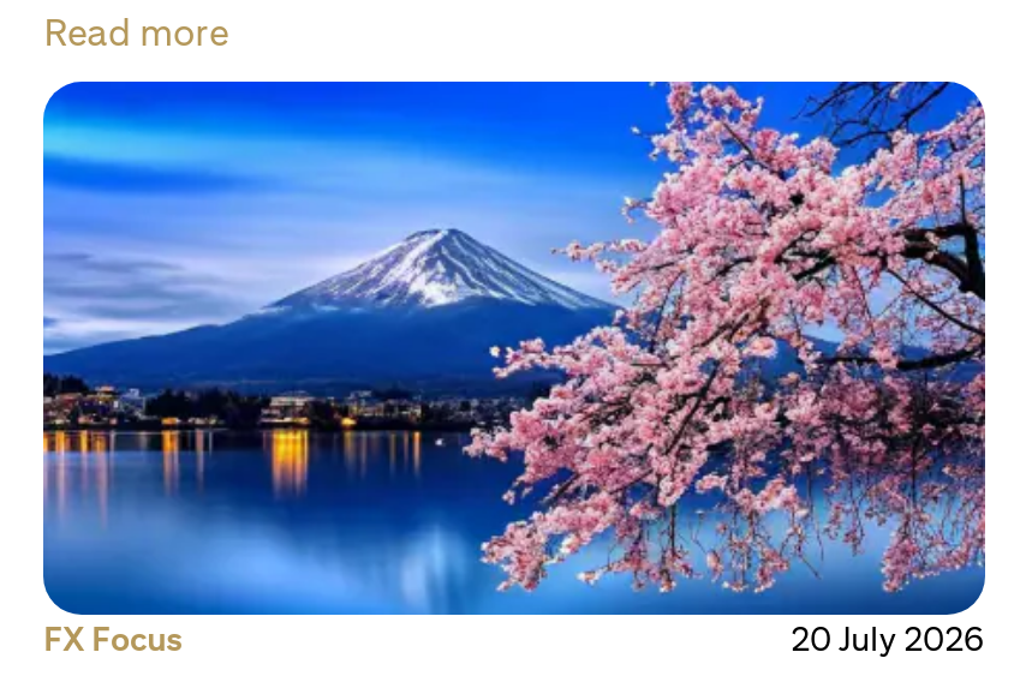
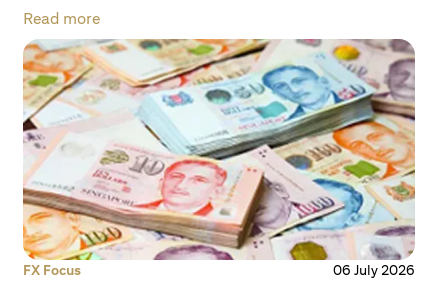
- [image]
- 20 July 2026
+ [image]
+ 06 July 2026
